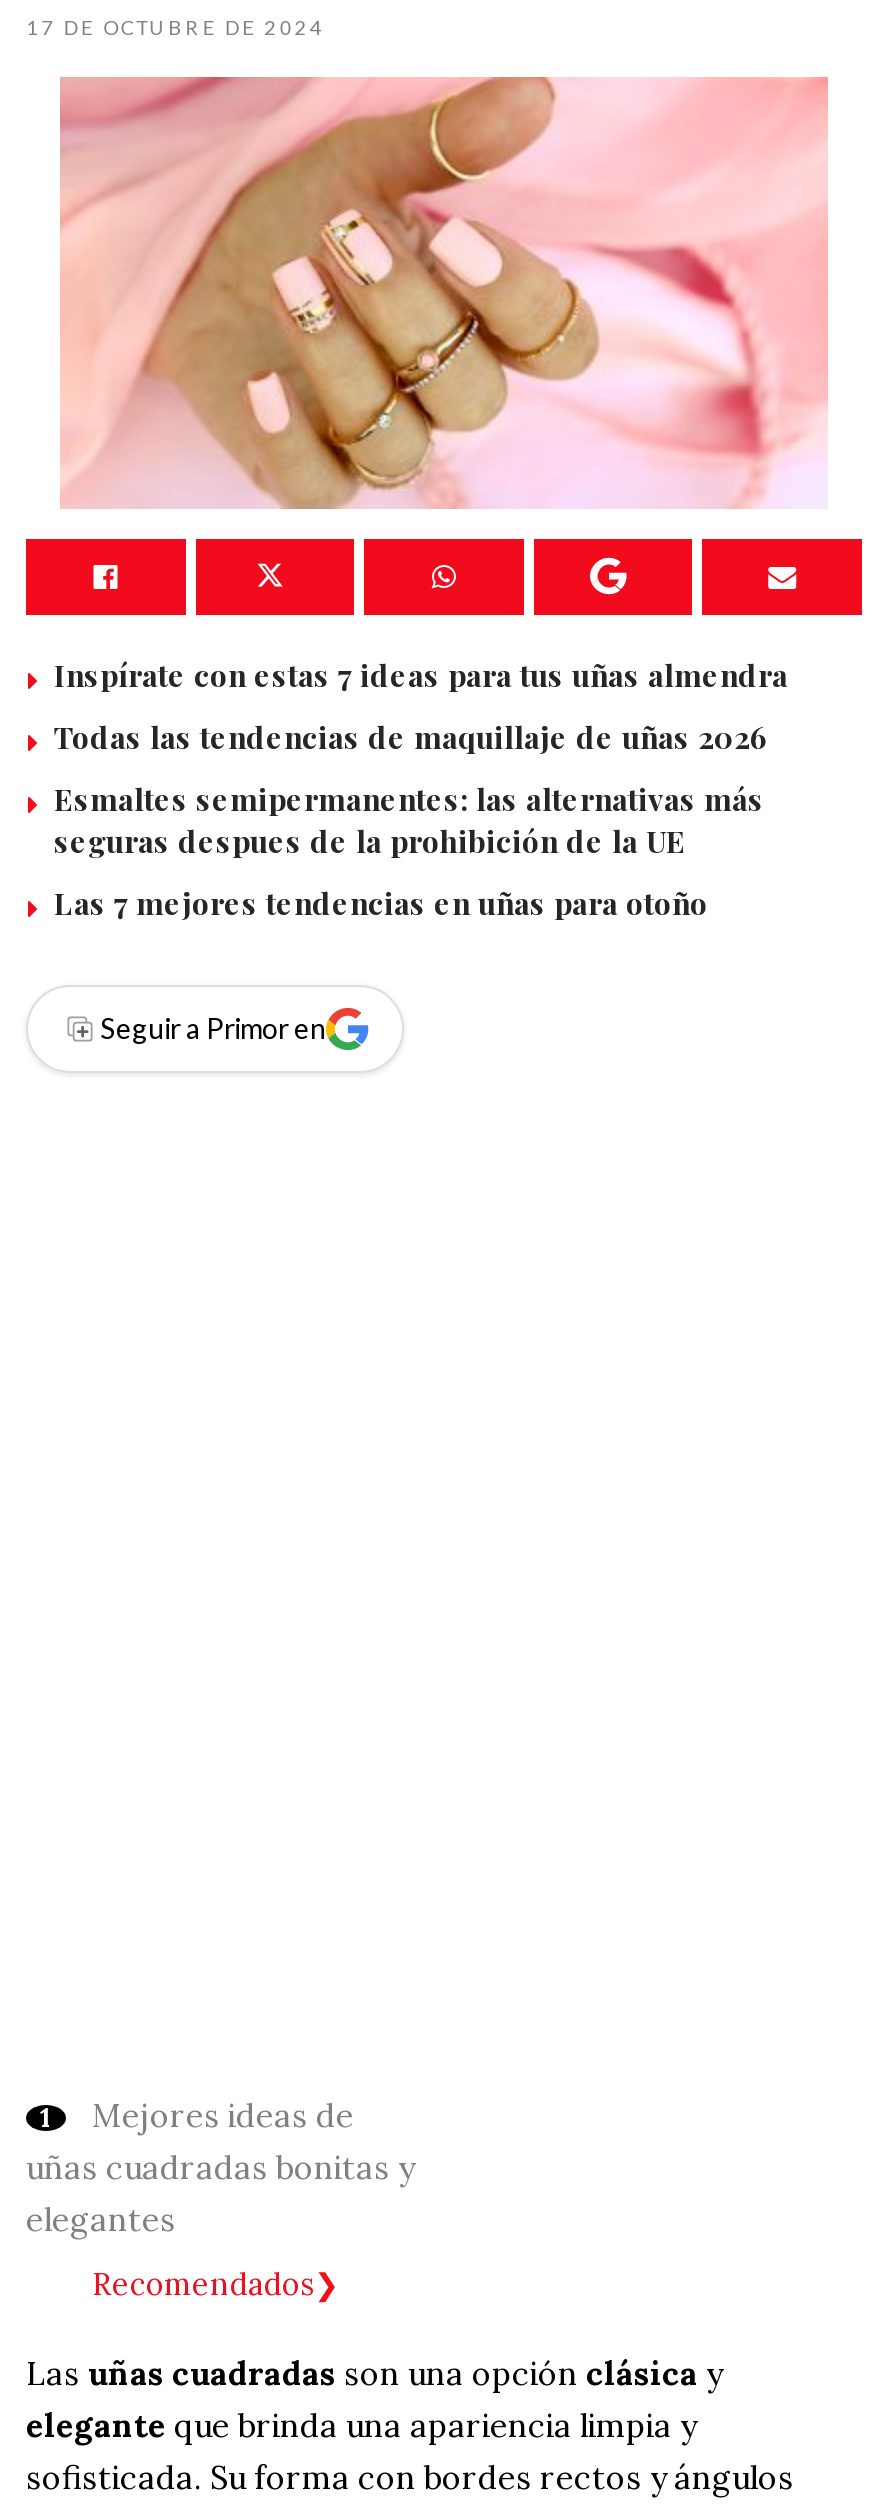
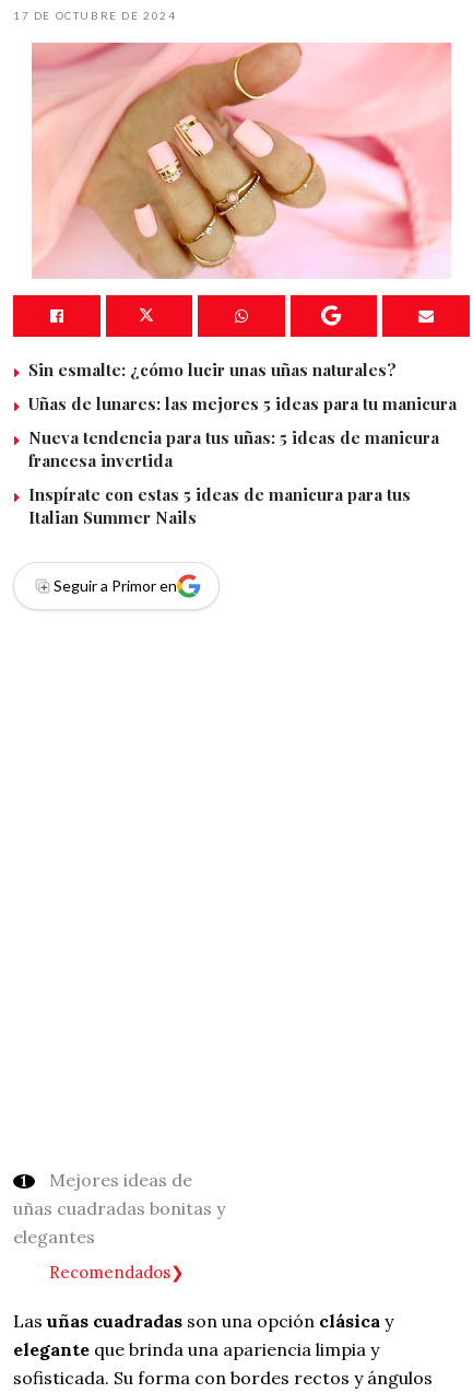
- Inspírate con estas 7 ideas para tus uñas almendra
+ Sin esmalte: ¿cómo lucir unas uñas naturales?

- Todas las tendencias de maquillaje de uñas 2026
+ Uñas de lunares: las mejores 5 ideas para tu manicura

- Esmaltes semipermanentes: las alternativas más
- seguras despues de la prohibición de la UE
+ Nueva tendencia para tus uñas: 5 ideas de manicura
+ francesa invertida

- Las 7 mejores tendencias en uñas para otoño
+ Inspírate con estas 5 ideas de manicura para tus
+ Italian Summer Nails
